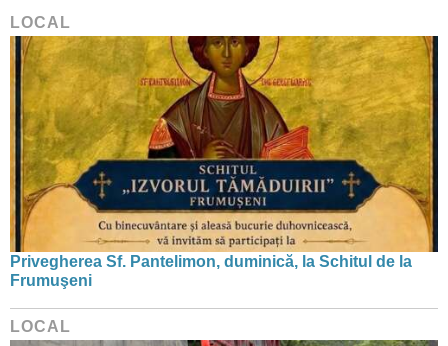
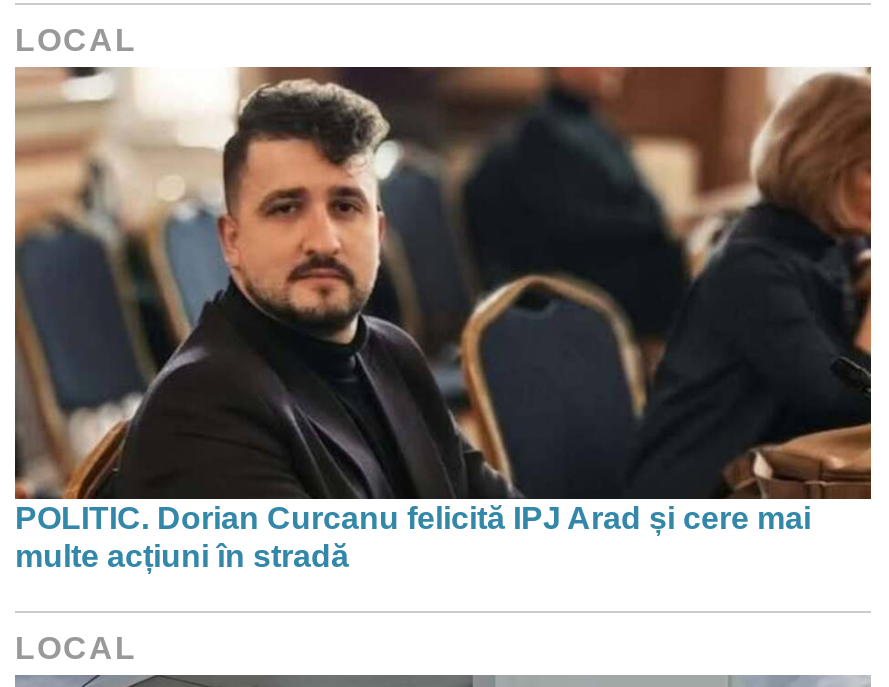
- [image]
- Privegherea Sf. Pantelimon, duminică, la Schitul de la
- Frumuşeni
+ [image]
+ POLITIC. Dorian Curcanu felicită IPJ Arad și cere mai
+ multe acțiuni în stradă
